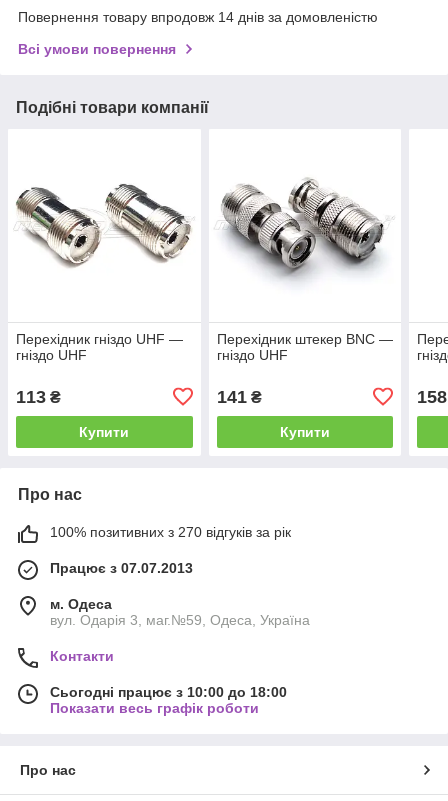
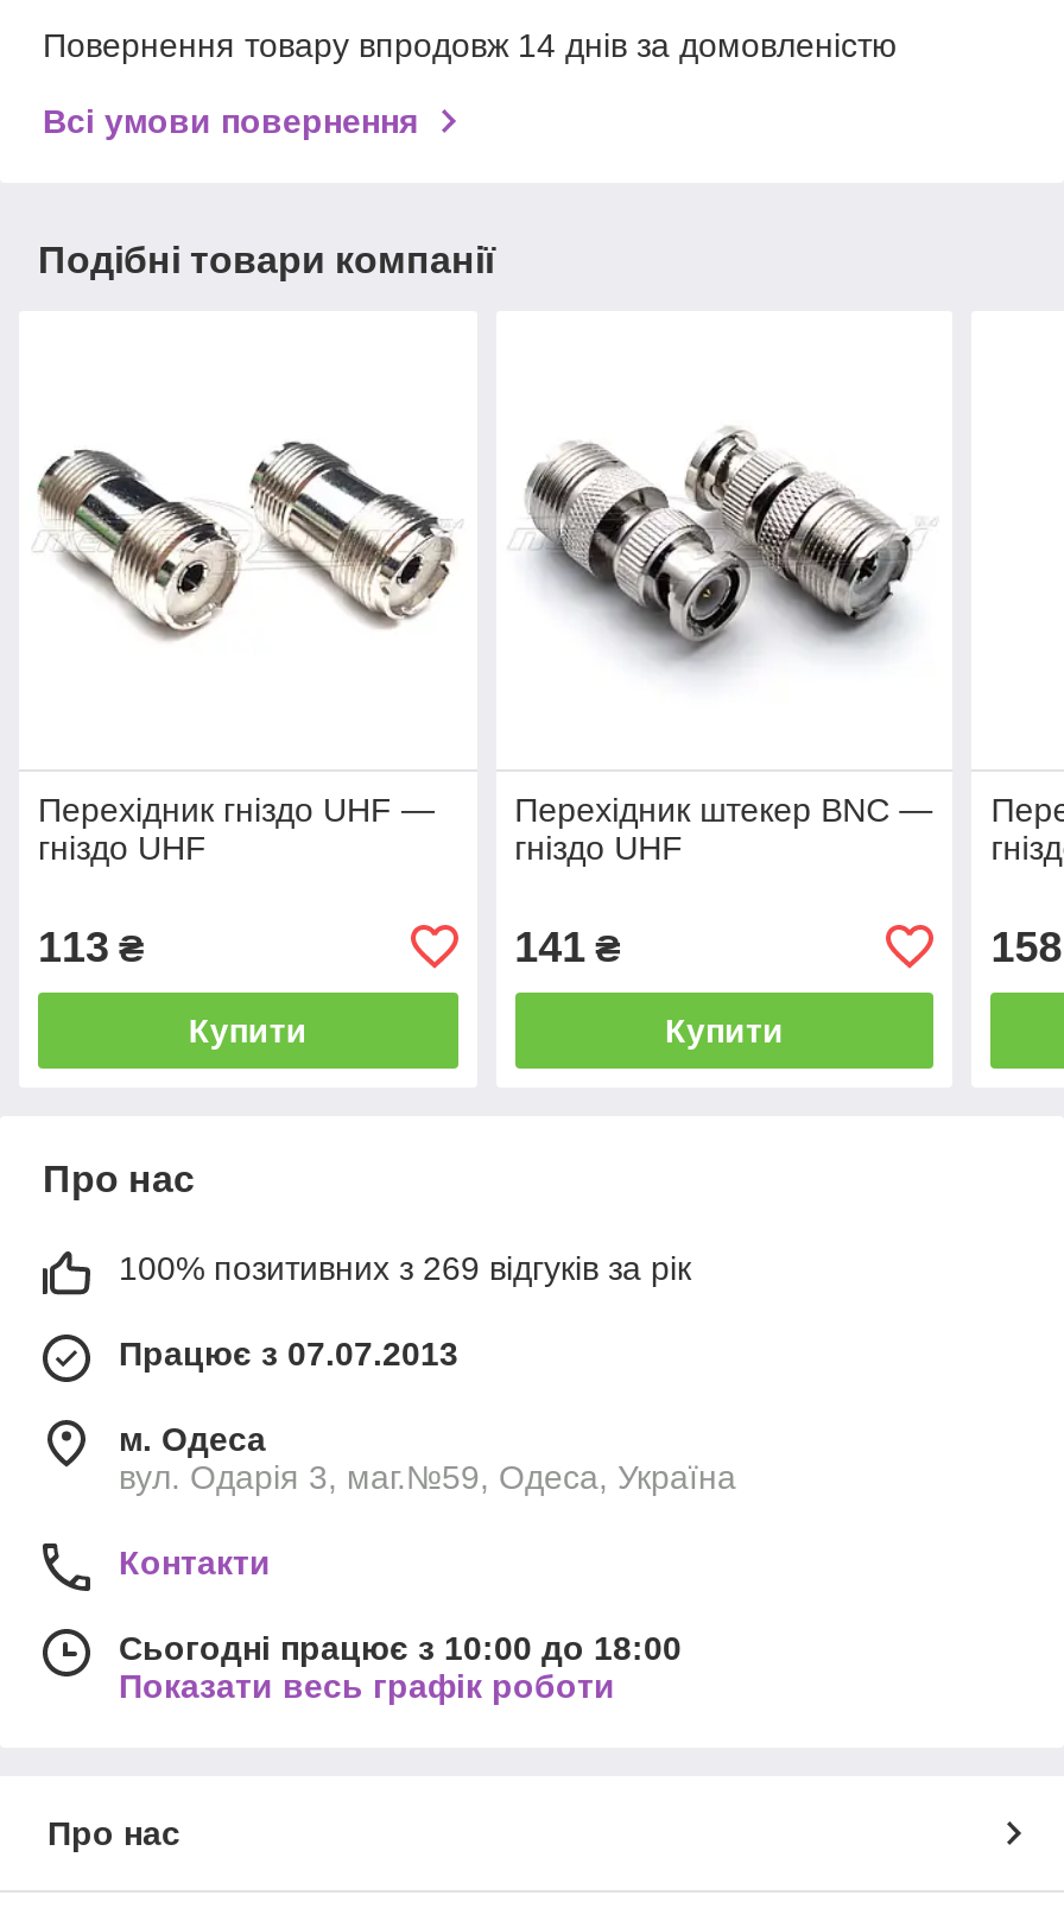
- 100% позитивних з 270 відгуків за рік
+ 100% позитивних з 269 відгуків за рік
